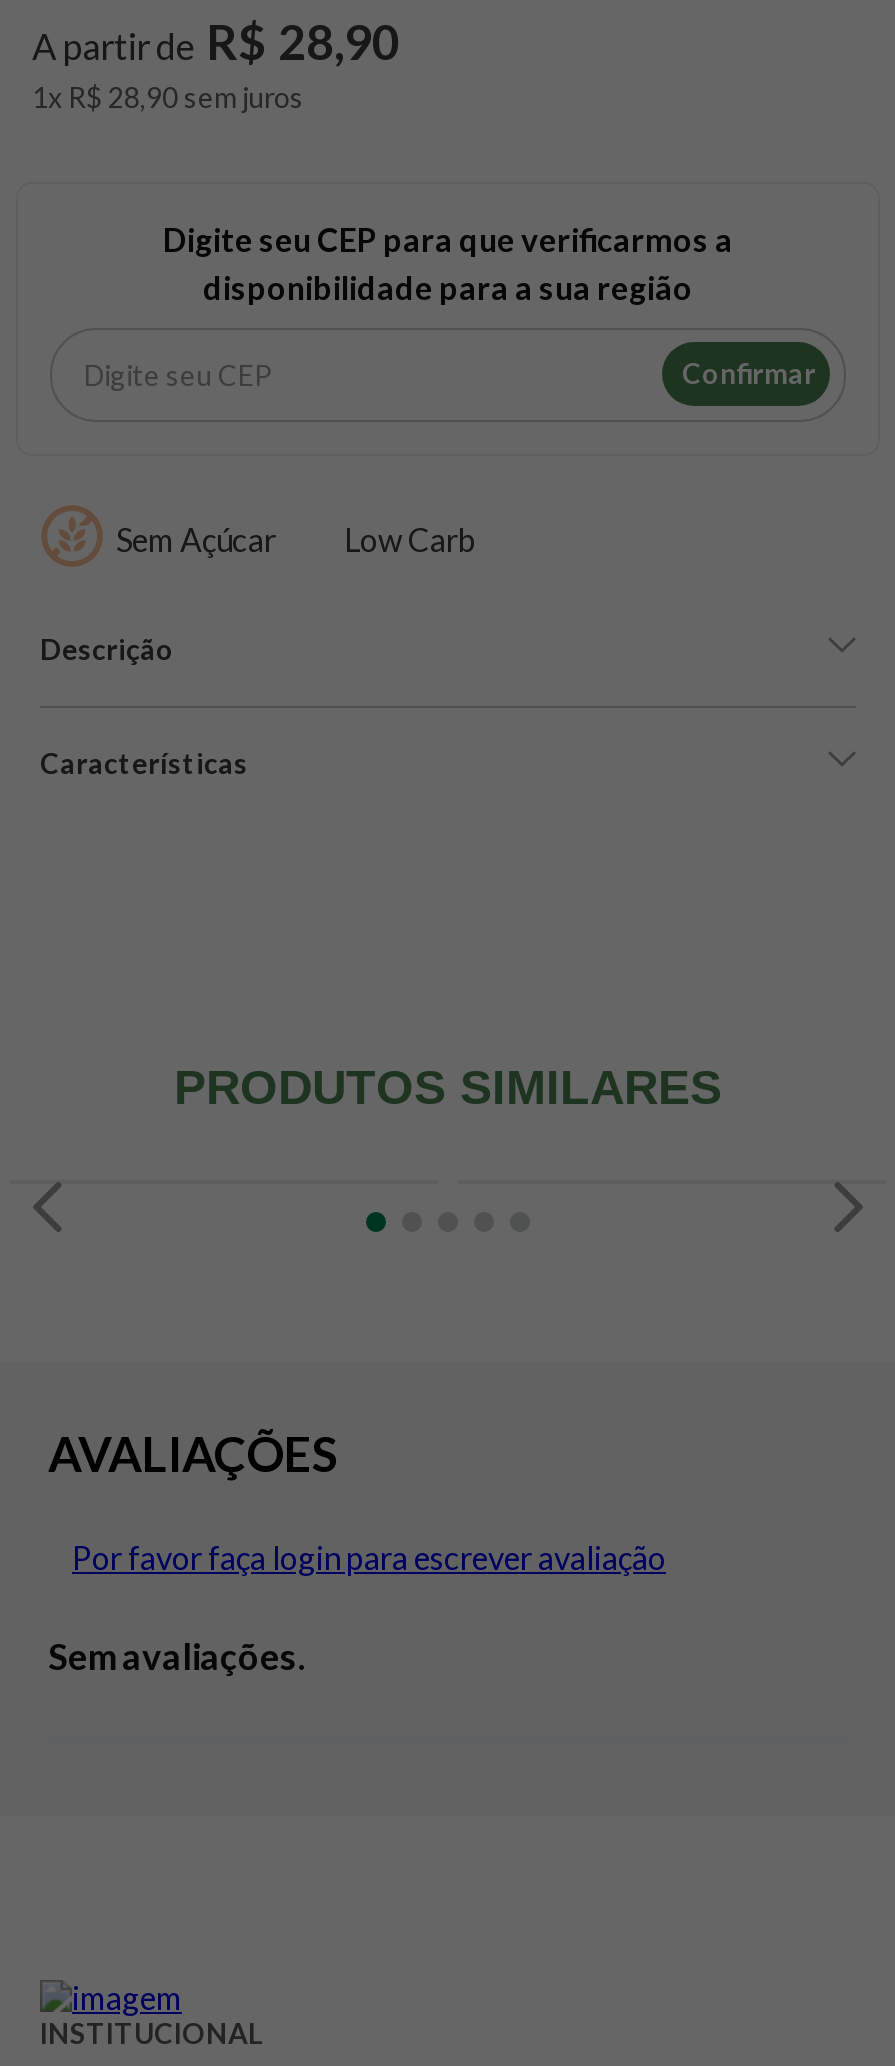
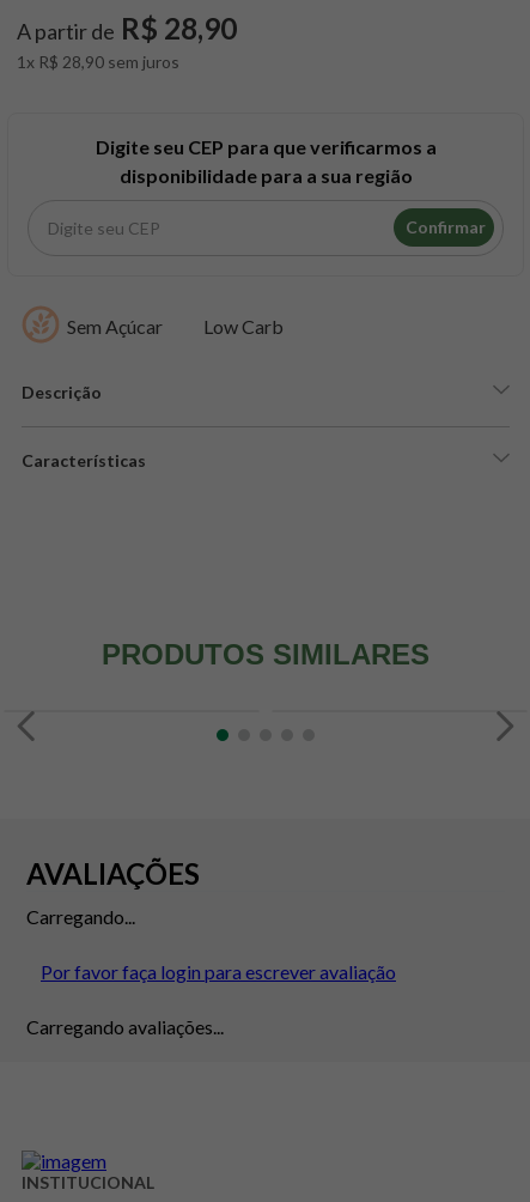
+ Carregando...

moved down: Por favor faça login para escrever avaliação

- Sem avaliações.
+ Carregando avaliações...
